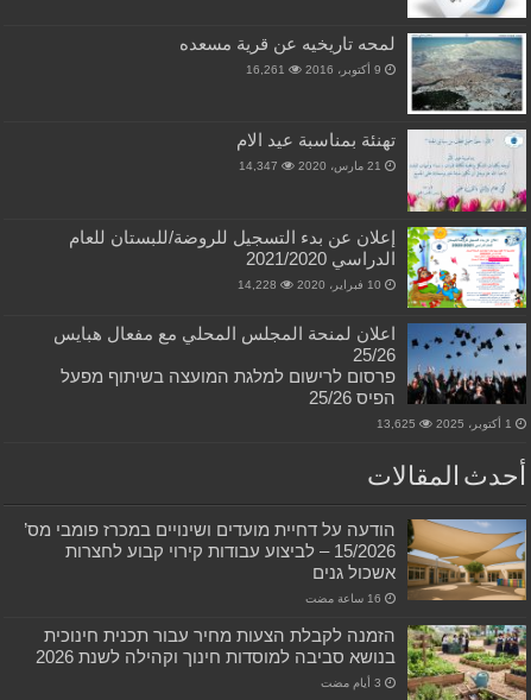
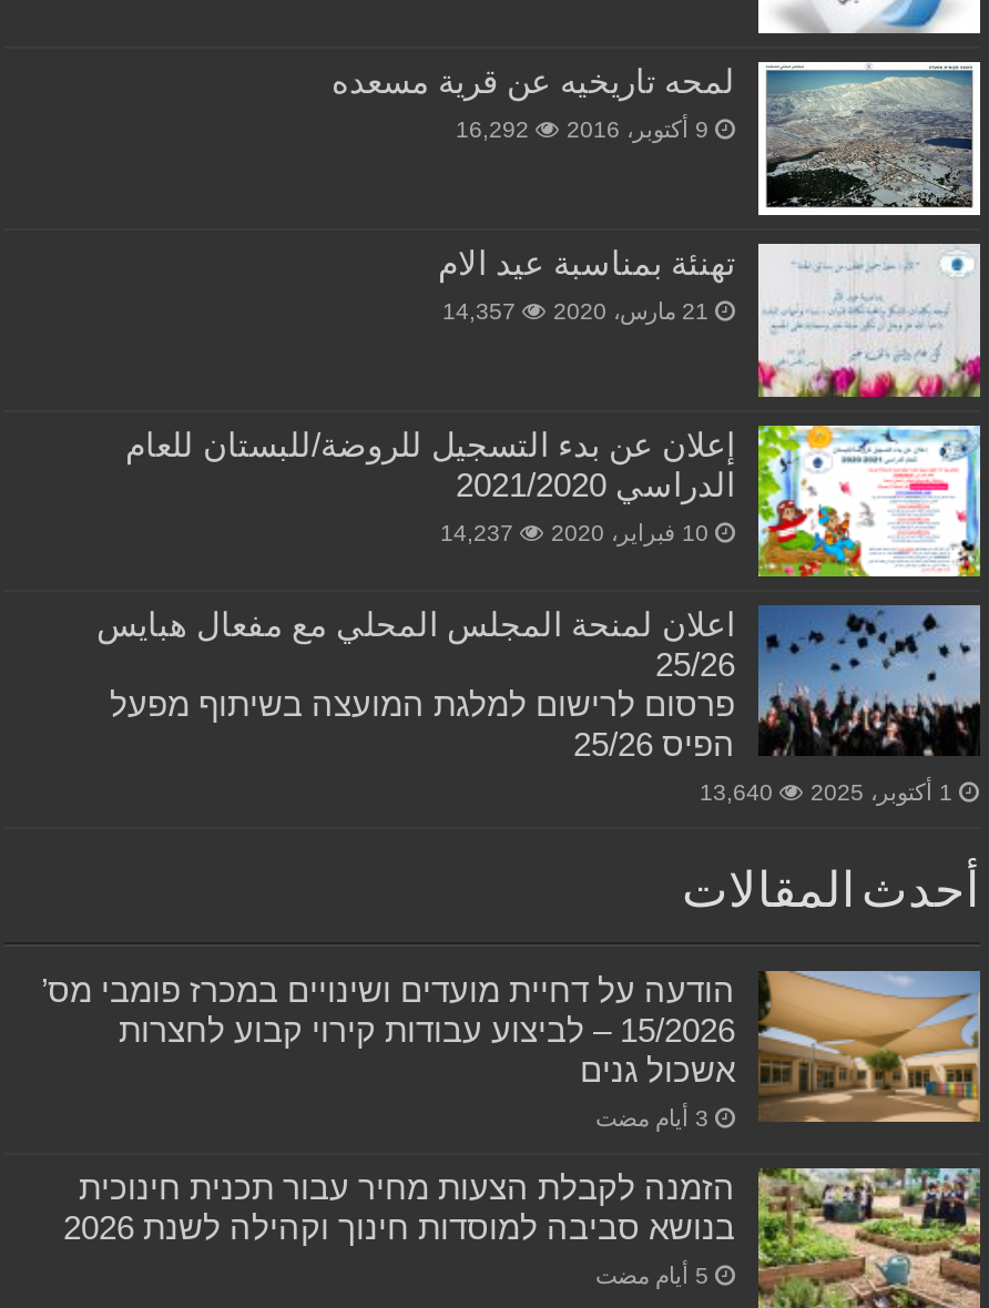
- 16,261
+ 16,292

- 14,347
+ 14,357

- 14,228
+ 14,237

- 13,625
+ 13,640
